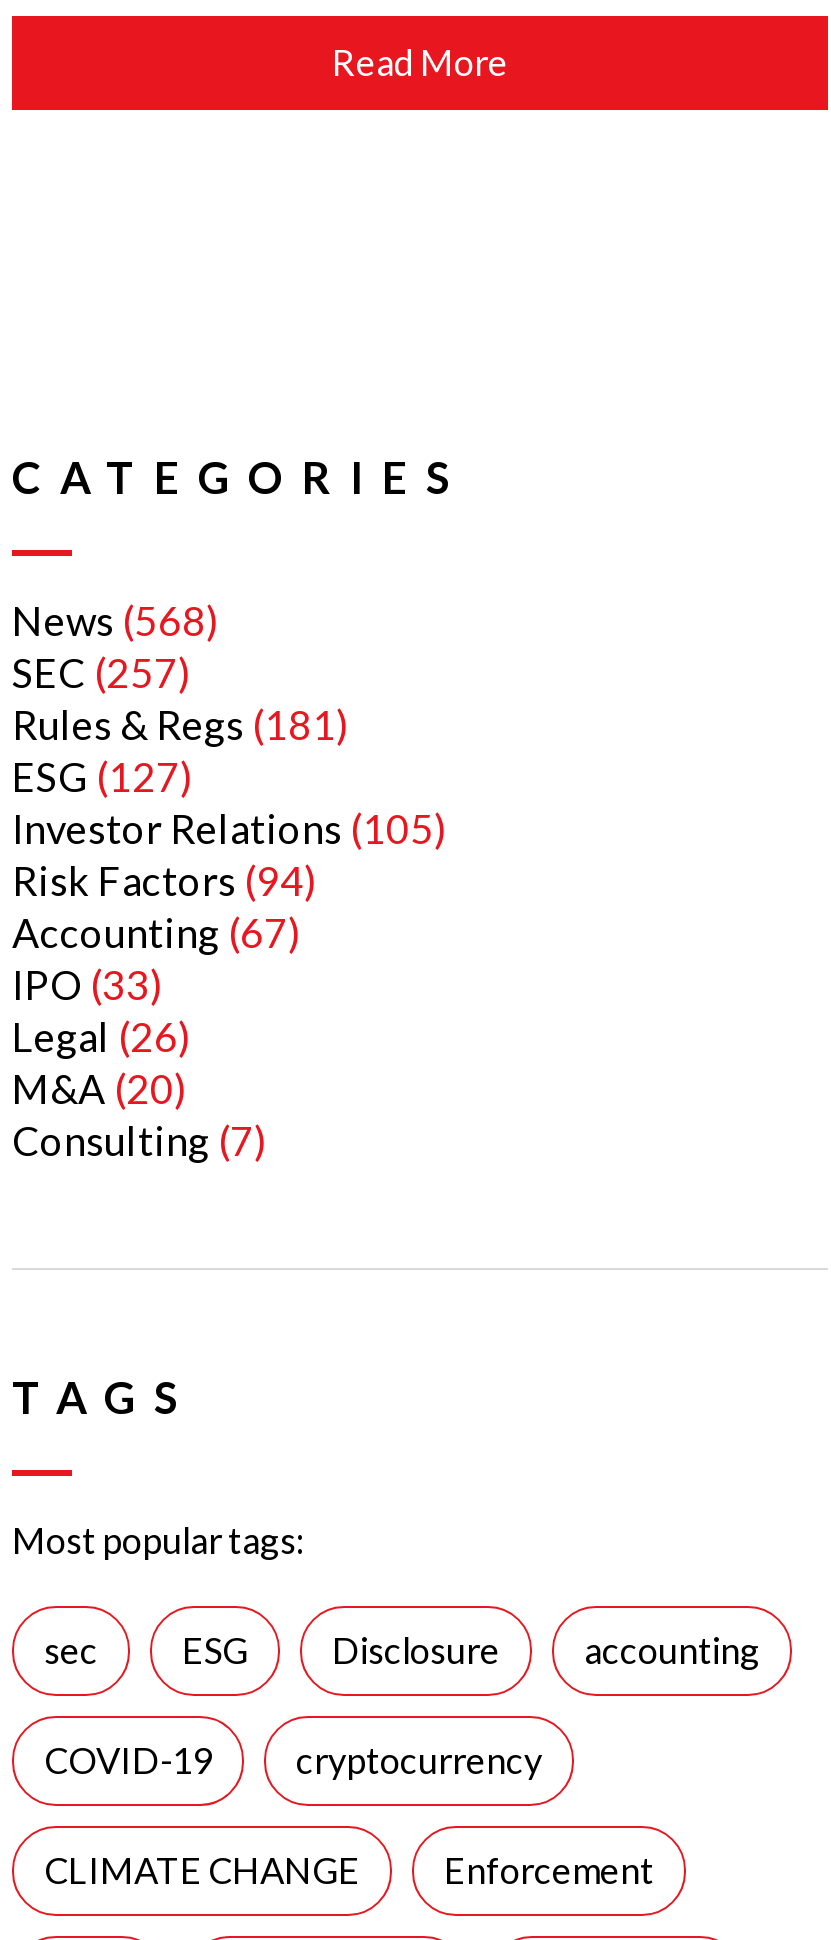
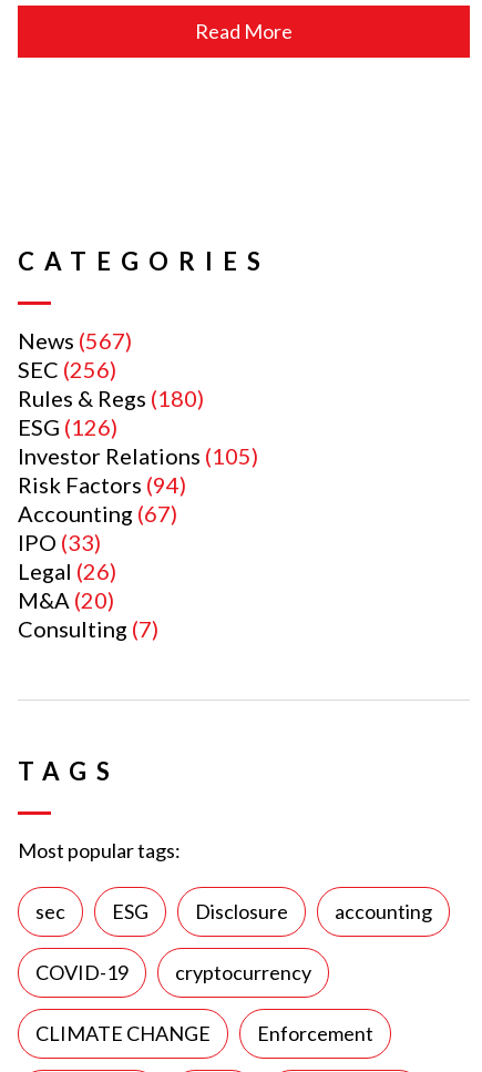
- News (568)
+ News (567)

- SEC (257)
+ SEC (256)

- Rules & Regs (181)
+ Rules & Regs (180)

- ESG (127)
+ ESG (126)
